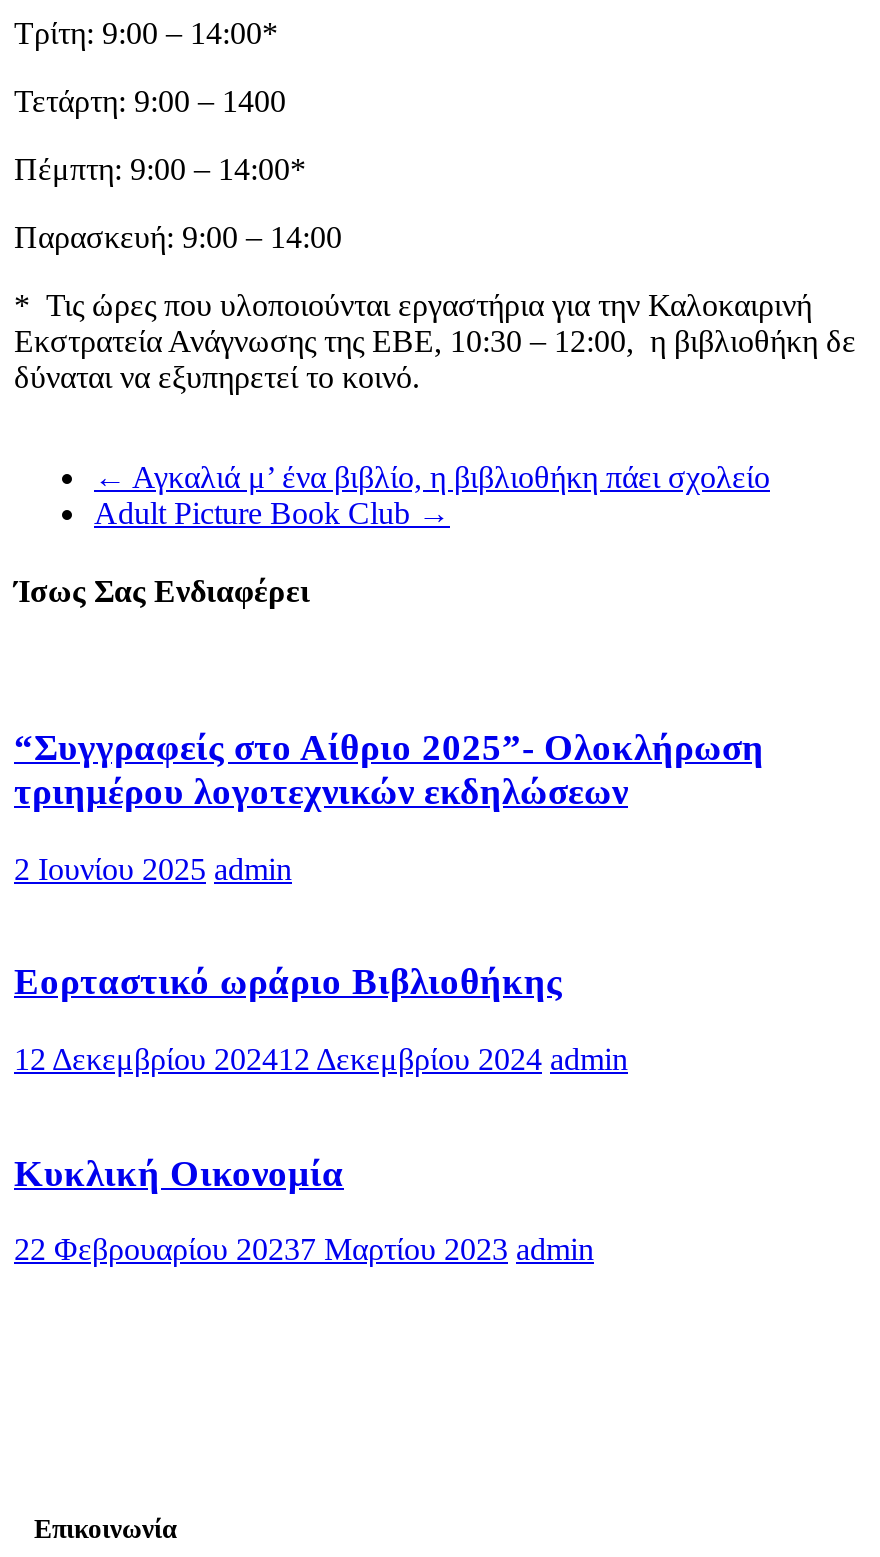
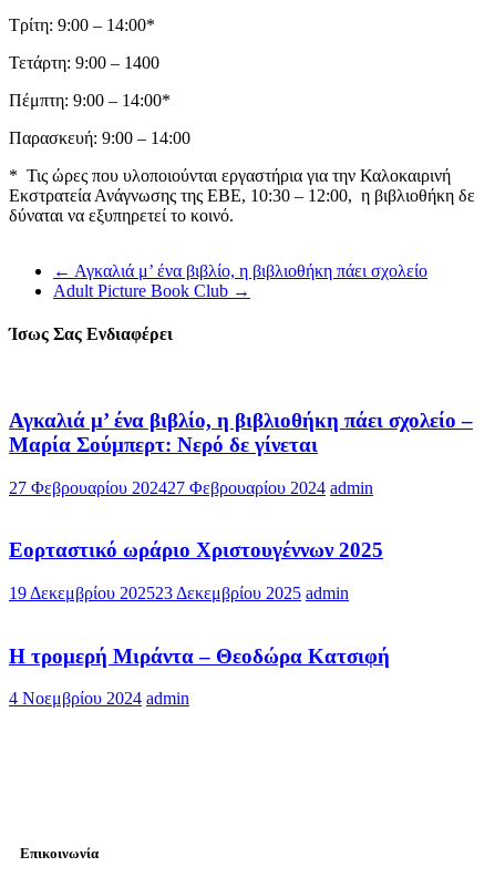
- “Συγγραφείς στο Αίθριο 2025”- Ολοκλήρωση
- τριημέρου λογοτεχνικών εκδηλώσεων
+ Αγκαλιά μ’ ένα βιβλίο, η βιβλιοθήκη πάει σχολείο –
+ Μαρία Σούμπερτ: Νερό δε γίνεται

- 2 Ιουνίου 2025 admin
+ 27 Φεβρουαρίου 202427 Φεβρουαρίου 2024 admin

- Εορταστικό ωράριο Βιβλιοθήκης
+ Εορταστικό ωράριο Χριστουγέννων 2025

- 12 Δεκεμβρίου 202412 Δεκεμβρίου 2024 admin
+ 19 Δεκεμβρίου 202523 Δεκεμβρίου 2025 admin

- Κυκλική Οικονομία
+ Η τρομερή Μιράντα – Θεοδώρα Κατσιφή

- 22 Φεβρουαρίου 20237 Μαρτίου 2023 admin
+ 4 Νοεμβρίου 2024 admin
